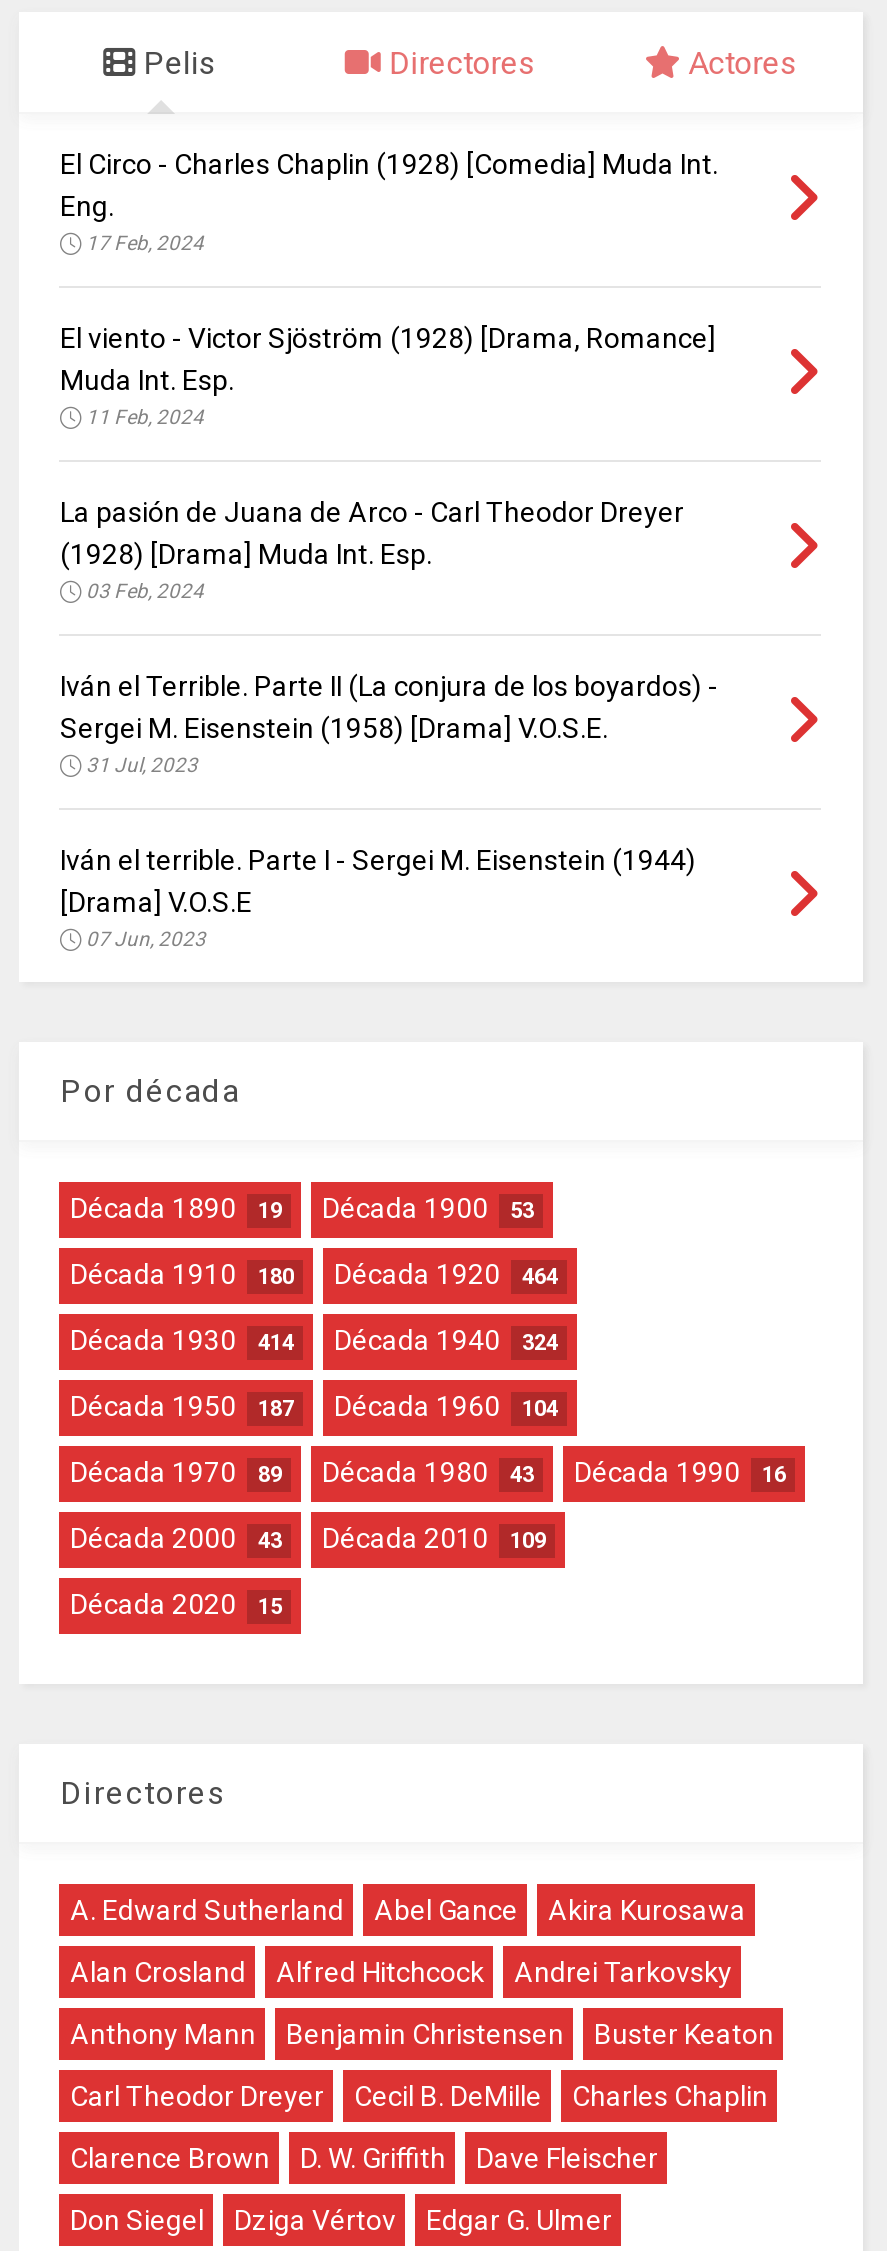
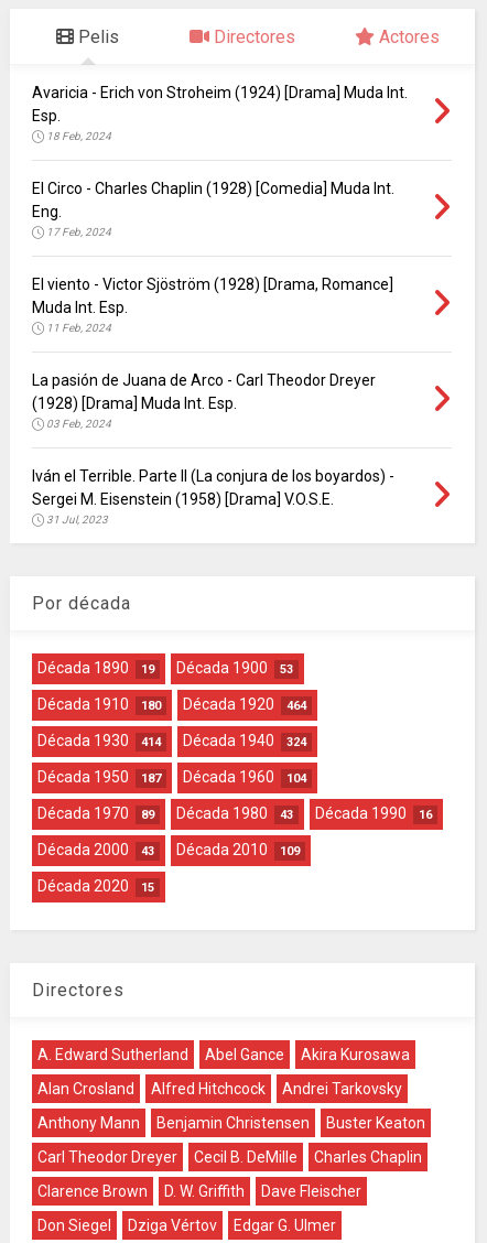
+ Avaricia - Erich von Stroheim (1924) [Drama] Muda Int.
+ Esp.
+ 18 Feb, 2024

moved down: El Circo - Charles Chaplin (1928) [Comedia] Muda Int. | Eng. | 17 Feb, 2024 | ... | Sergei M. Eisenstein (1958) [Drama] V.O.S.E. | 31 Jul, 2023

- Iván el terrible. Parte I - Sergei M. Eisenstein (1944)
- [Drama] V.O.S.E
- 07 Jun, 2023
